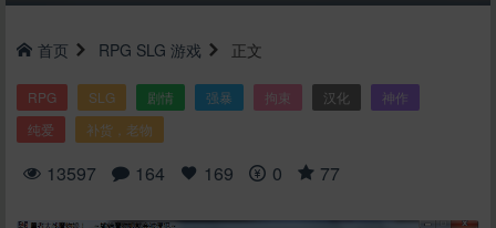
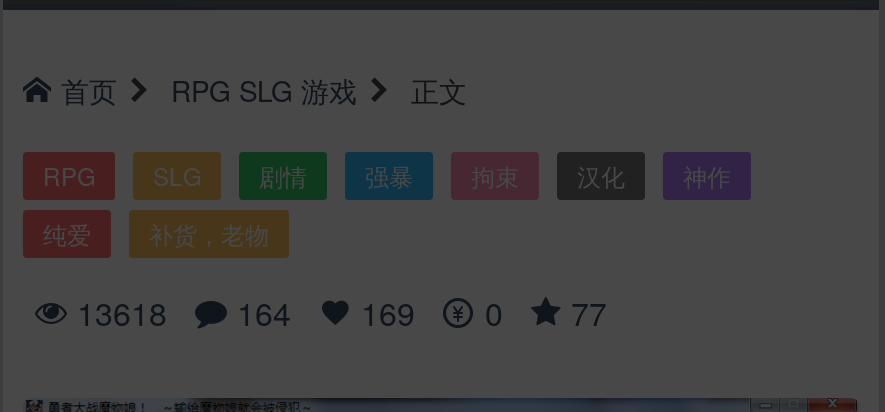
- 13597 164 169 0 77
+ 13618 164 169 0 77
